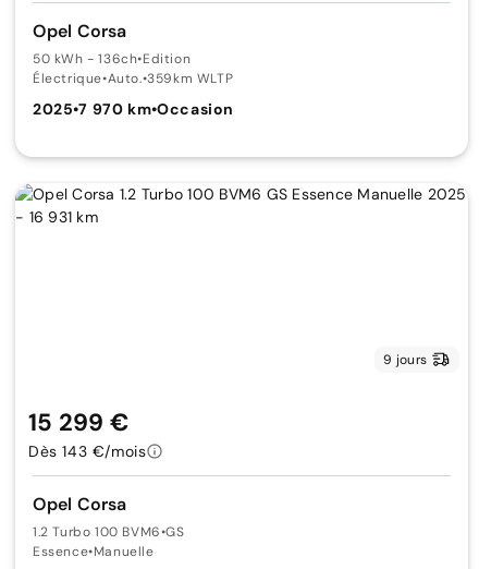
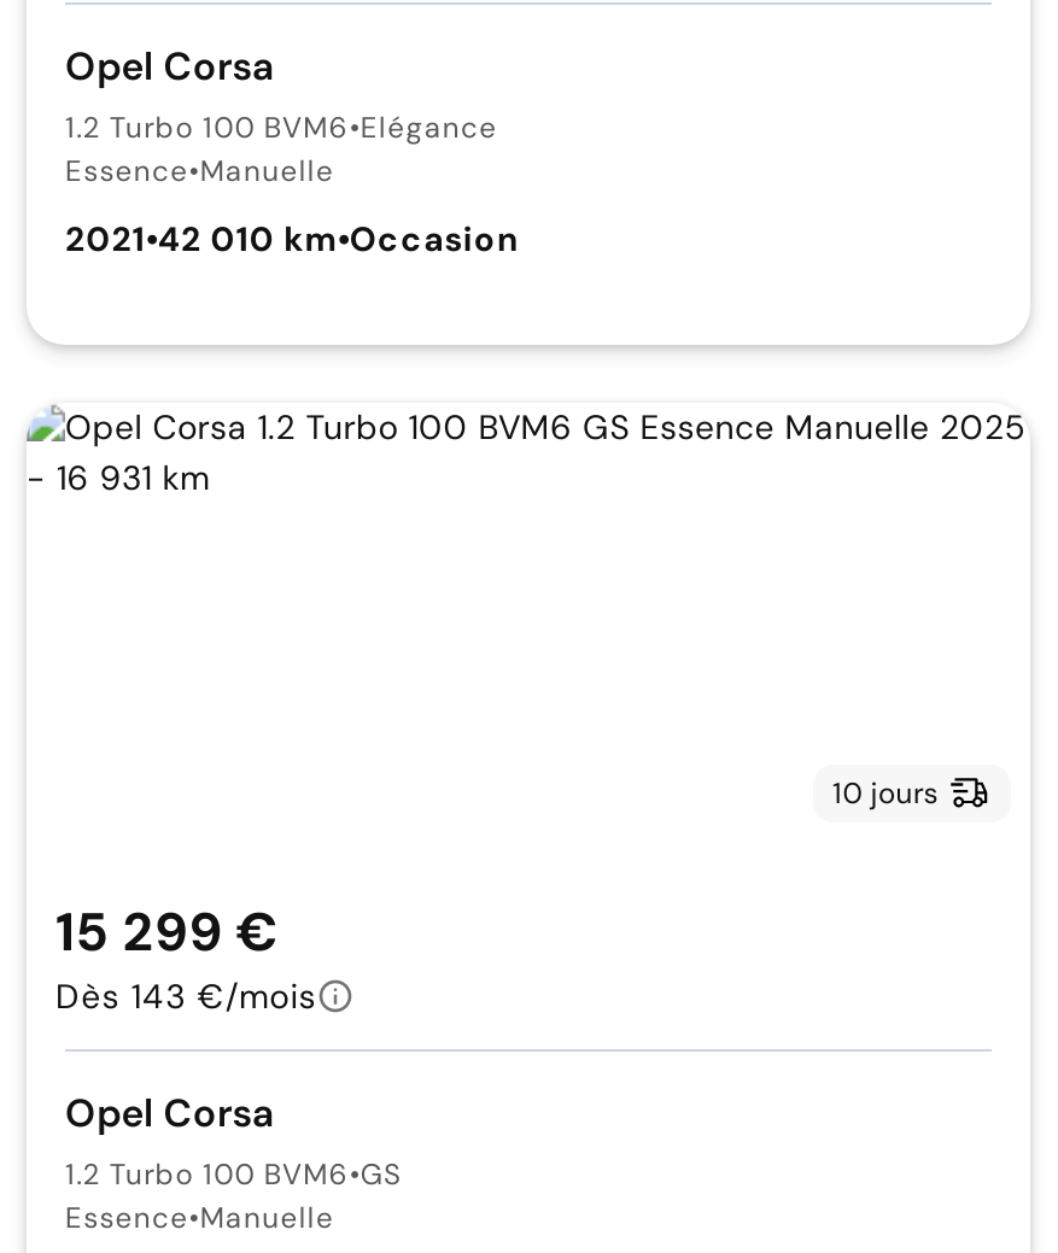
- 50 kWh - 136ch•Edition
- Électrique •Auto.•359km WLTP
- 2025•7 970 km•Occasion
+ 1.2 Turbo 100 BVM6•Elégance
+ Essence•Manuelle
+ 2021•42 010 km•Occasion

- 9 jours
+ 10 jours
